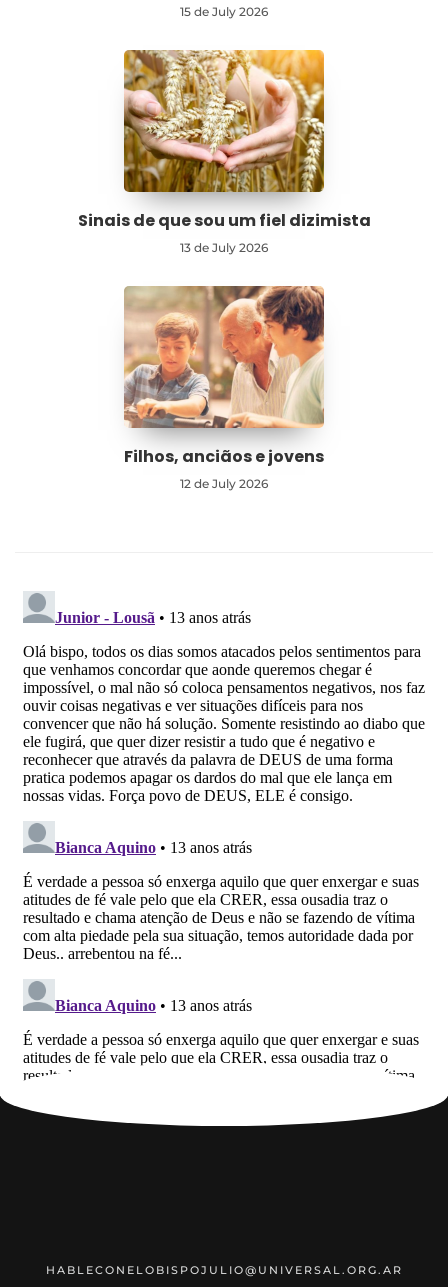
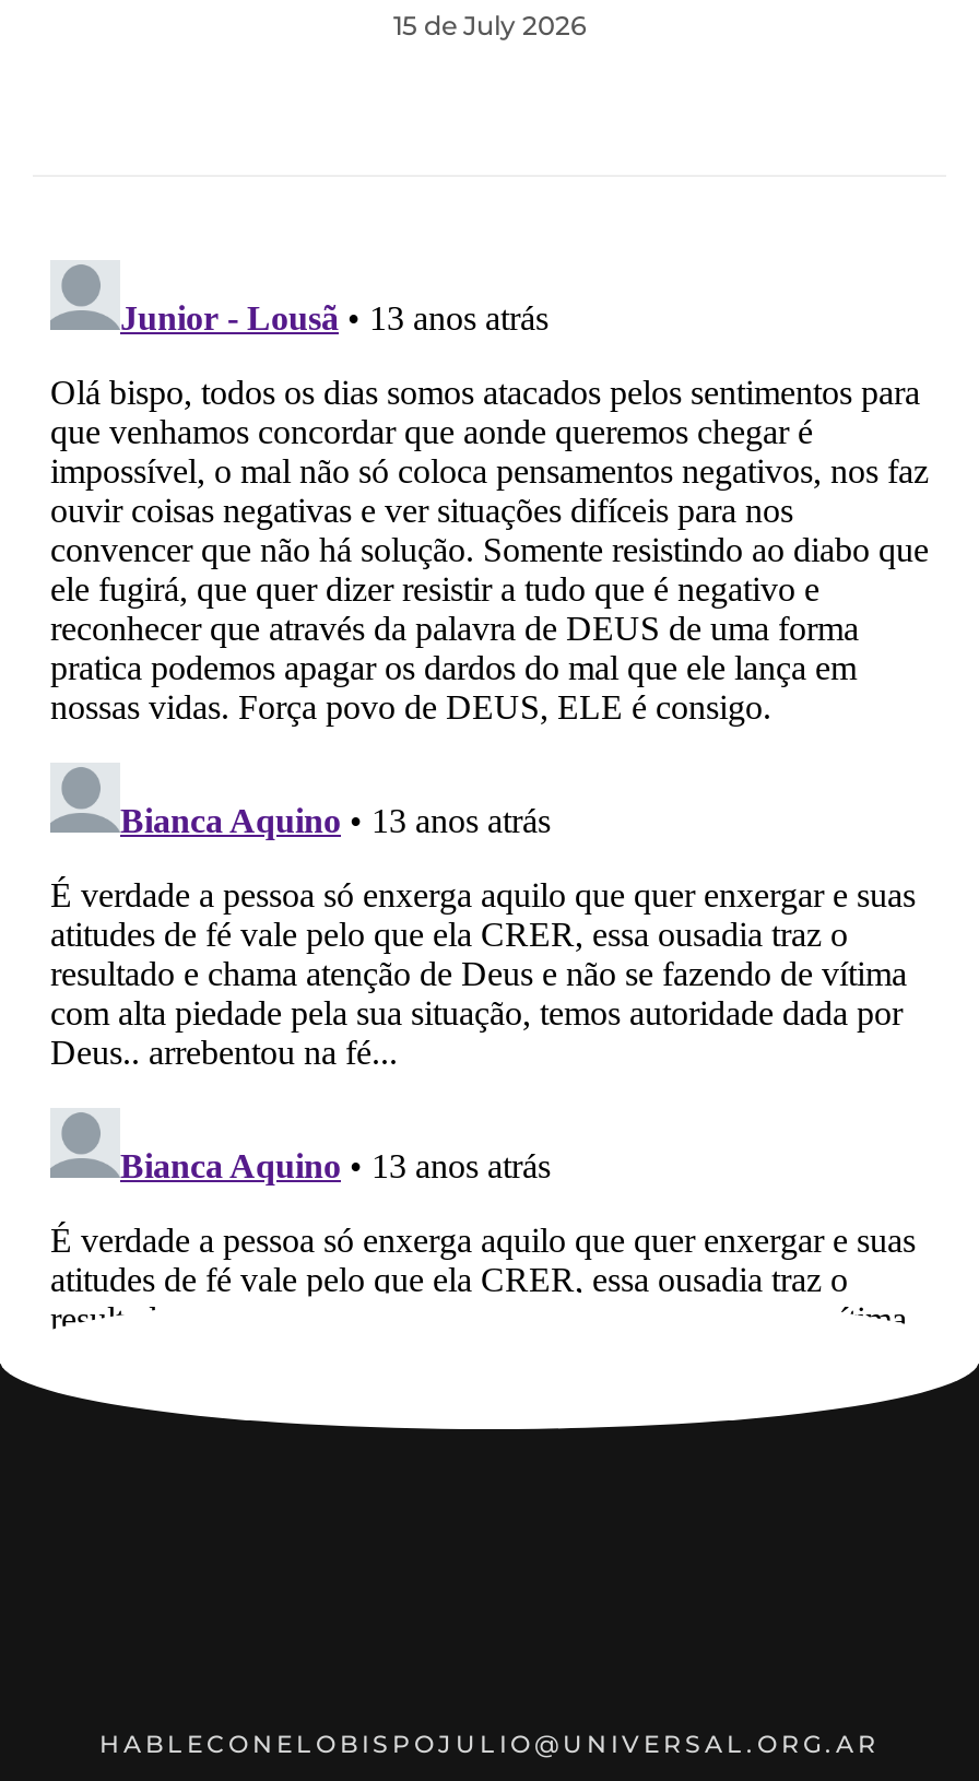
- [image]
- Sinais de que sou um fiel dizimista
- 13 de July 2026

- [image]
- Filhos, anciãos e jovens
- 12 de July 2026
